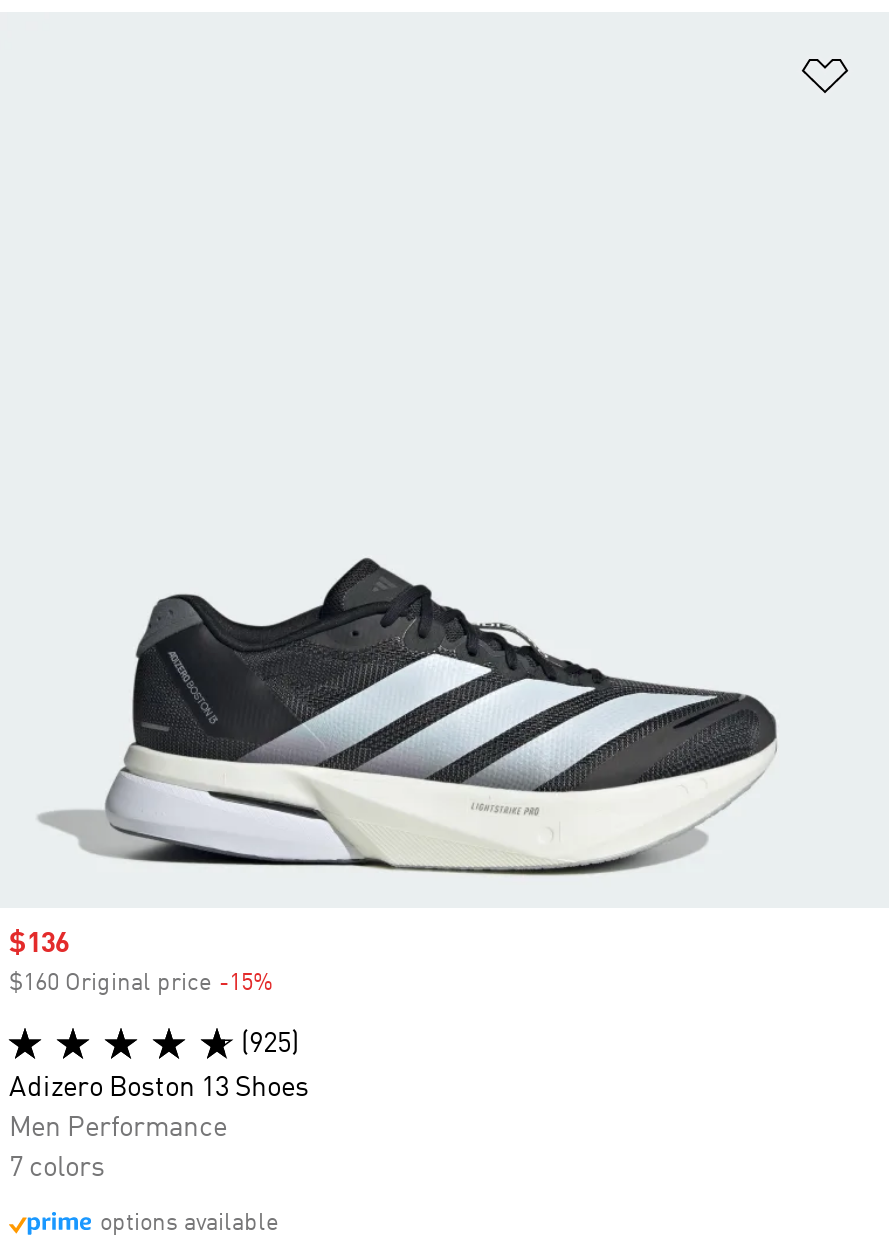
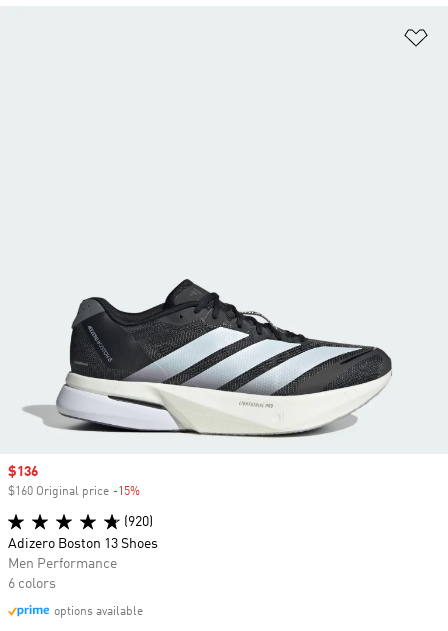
- (925)
+ (920)

- 7 colors
+ 6 colors
